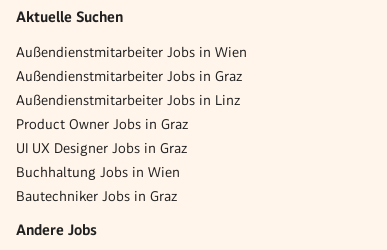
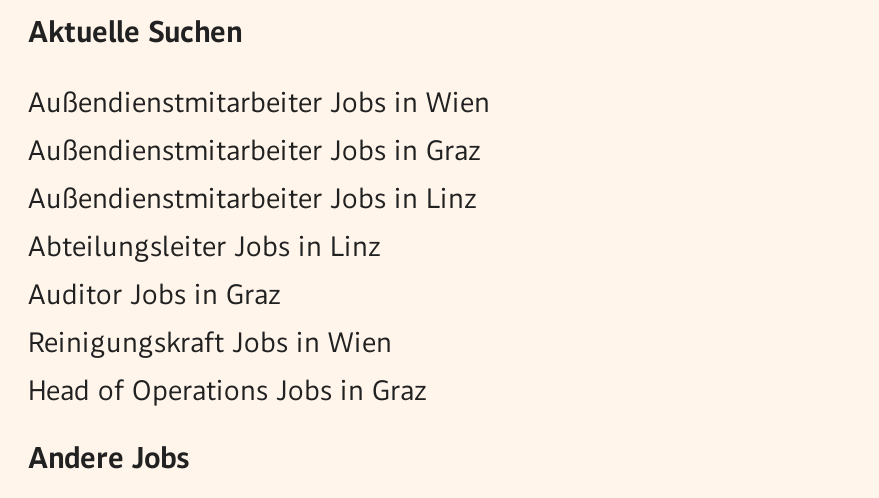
- Product Owner Jobs in Graz
+ Abteilungsleiter Jobs in Linz

- UI UX Designer Jobs in Graz
+ Auditor Jobs in Graz

- Buchhaltung Jobs in Wien
+ Reinigungskraft Jobs in Wien

- Bautechniker Jobs in Graz
+ Head of Operations Jobs in Graz
